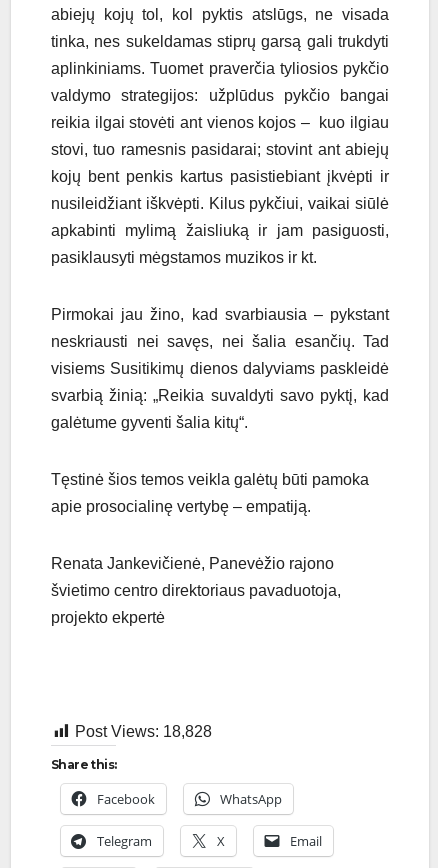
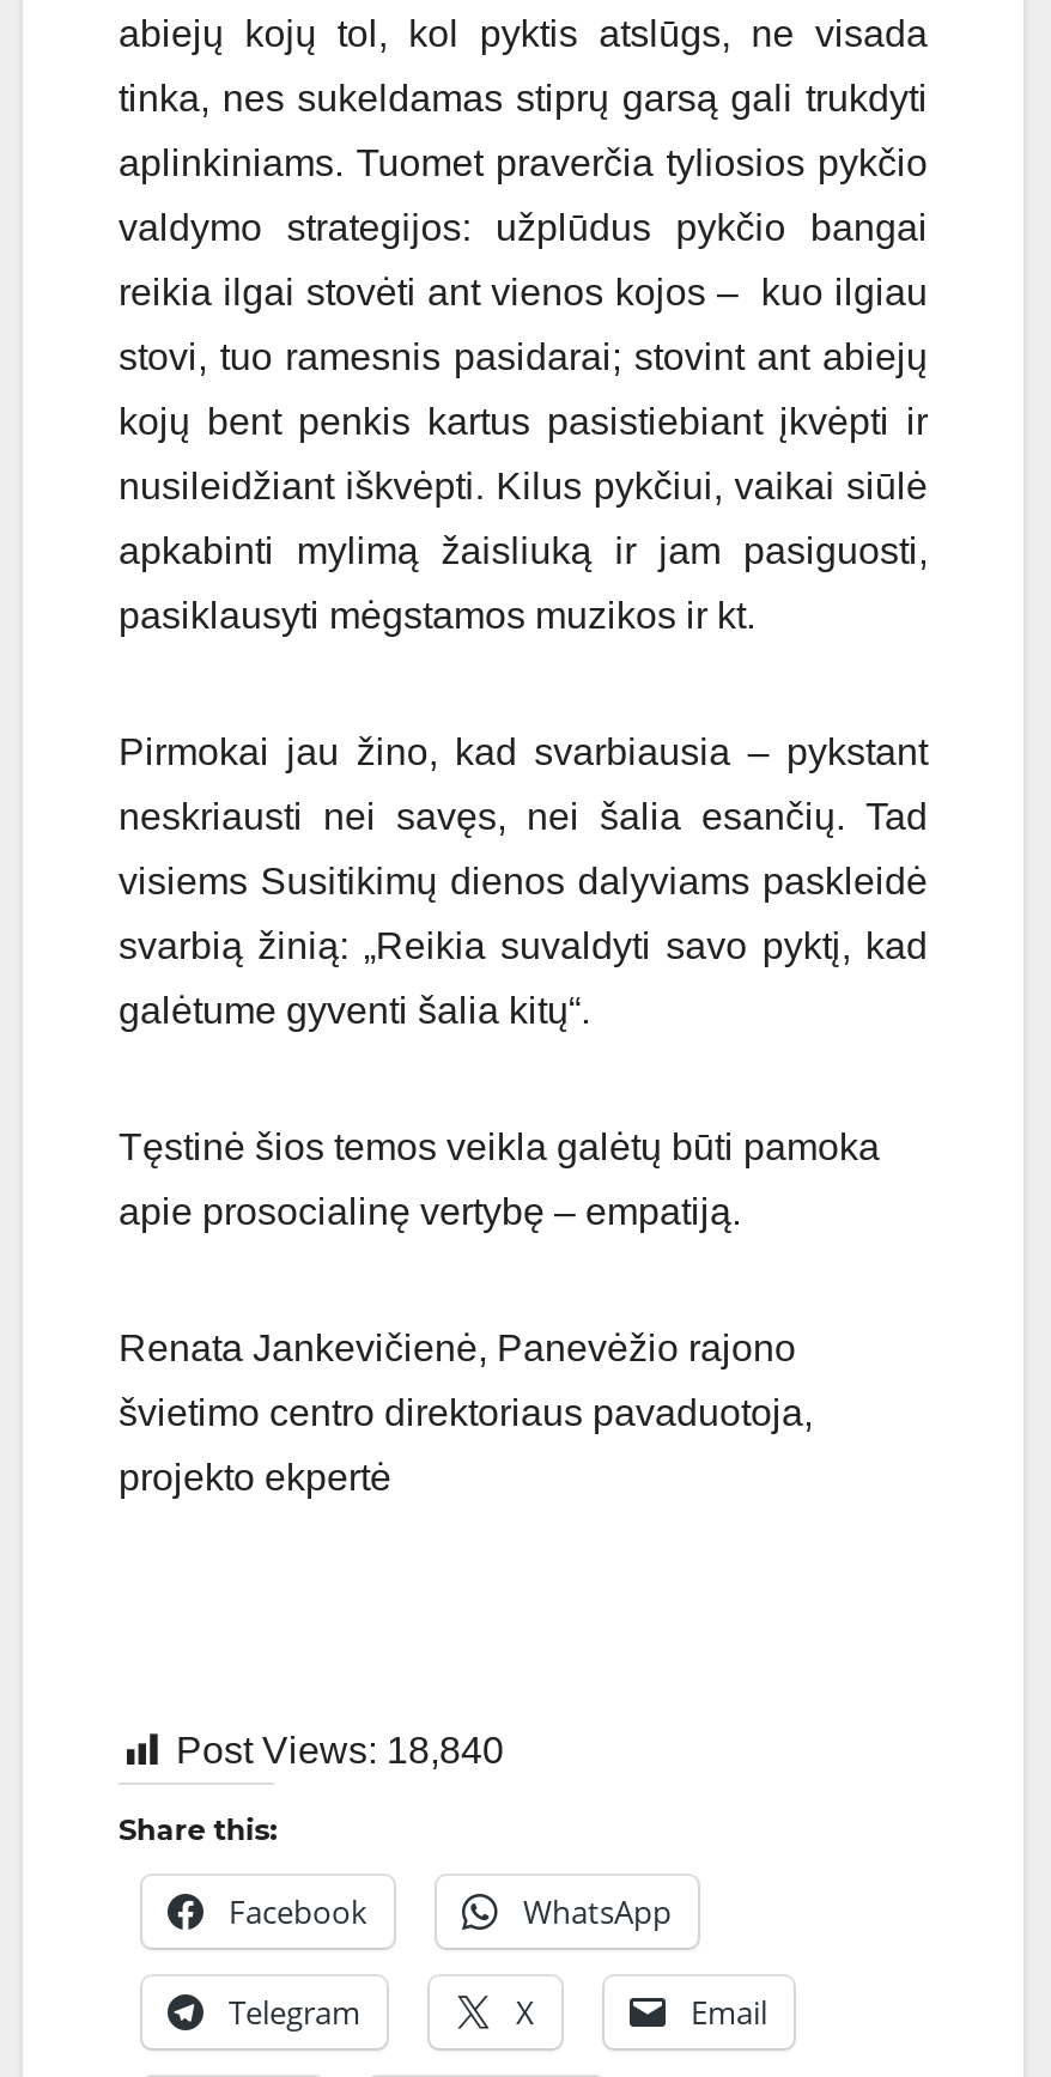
- Post Views: 18,828
+ Post Views: 18,840
